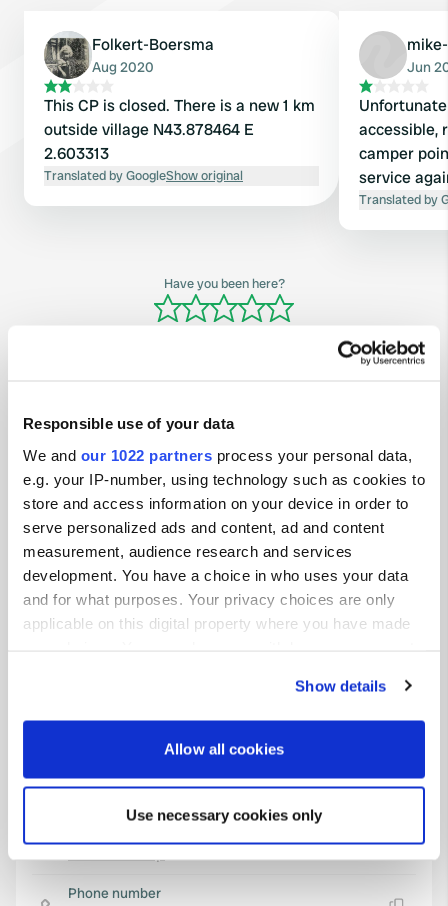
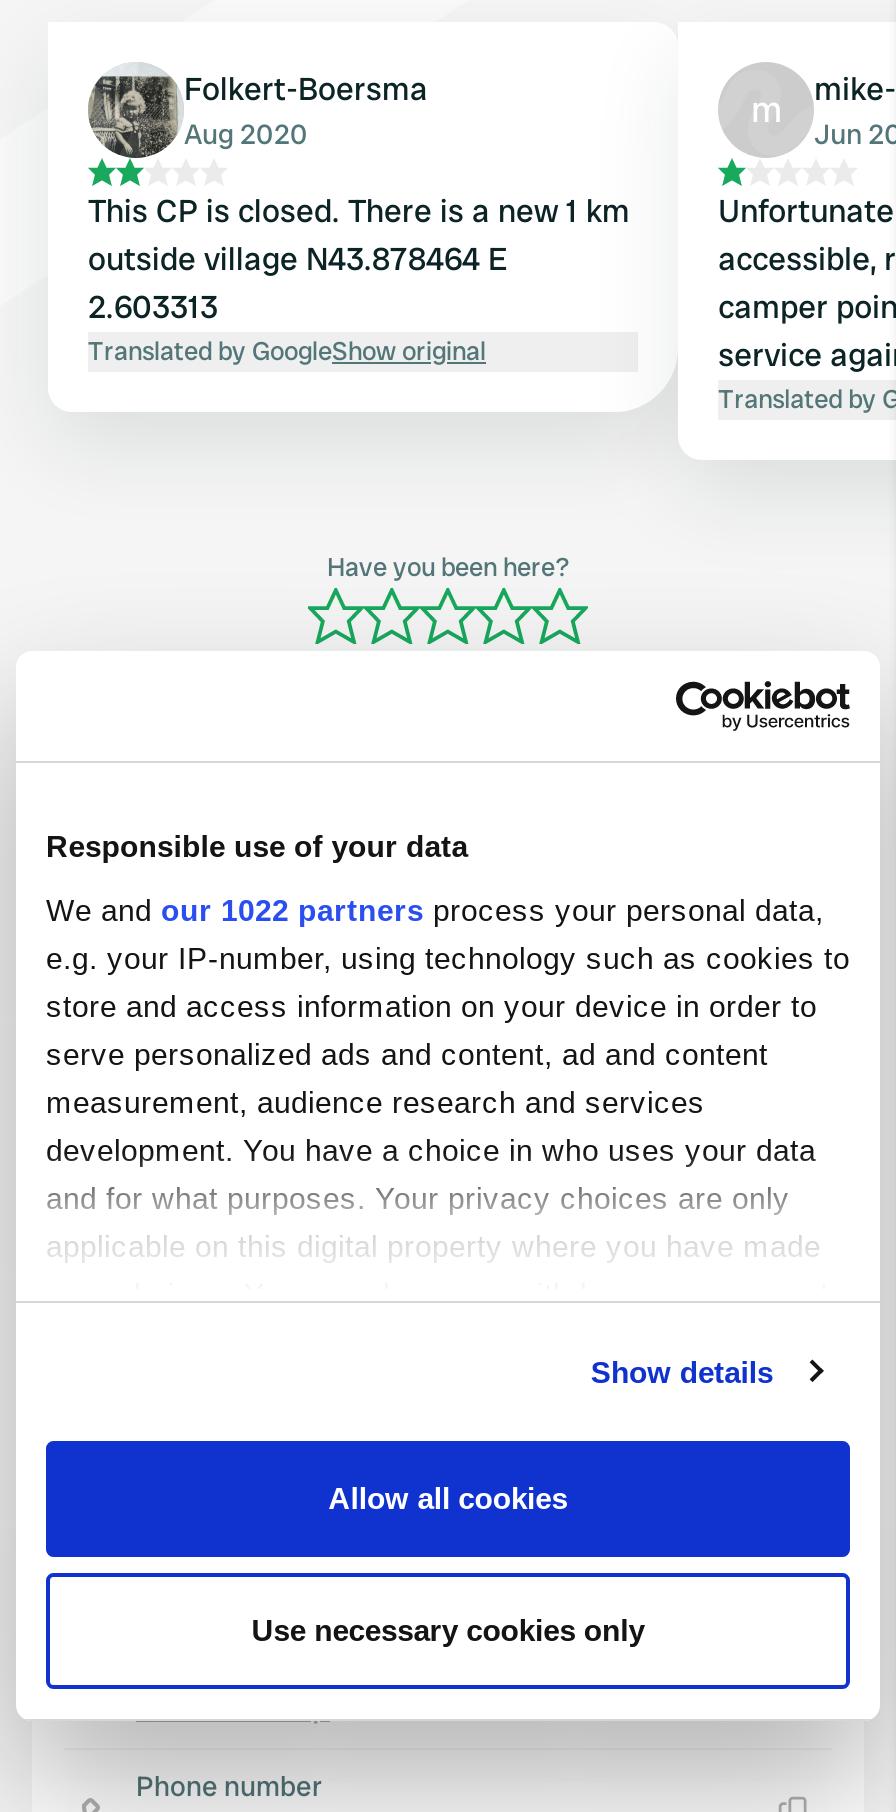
+ m
